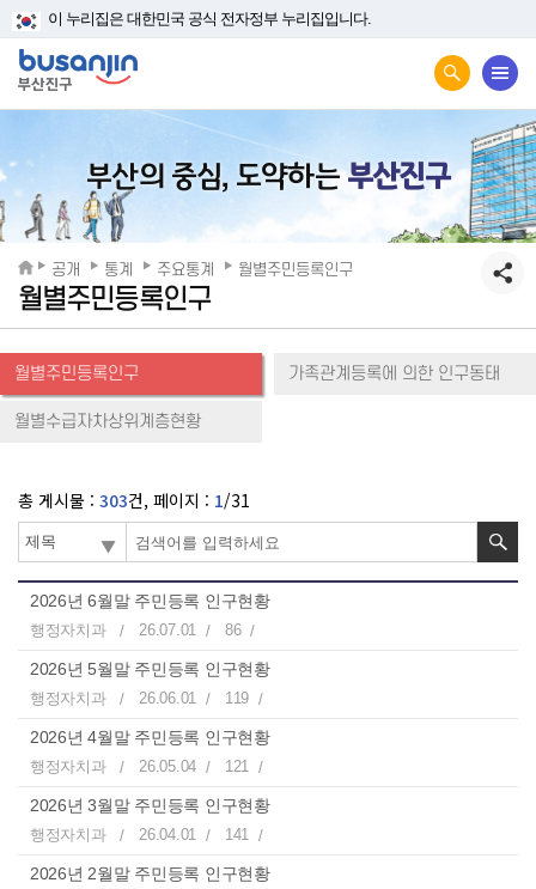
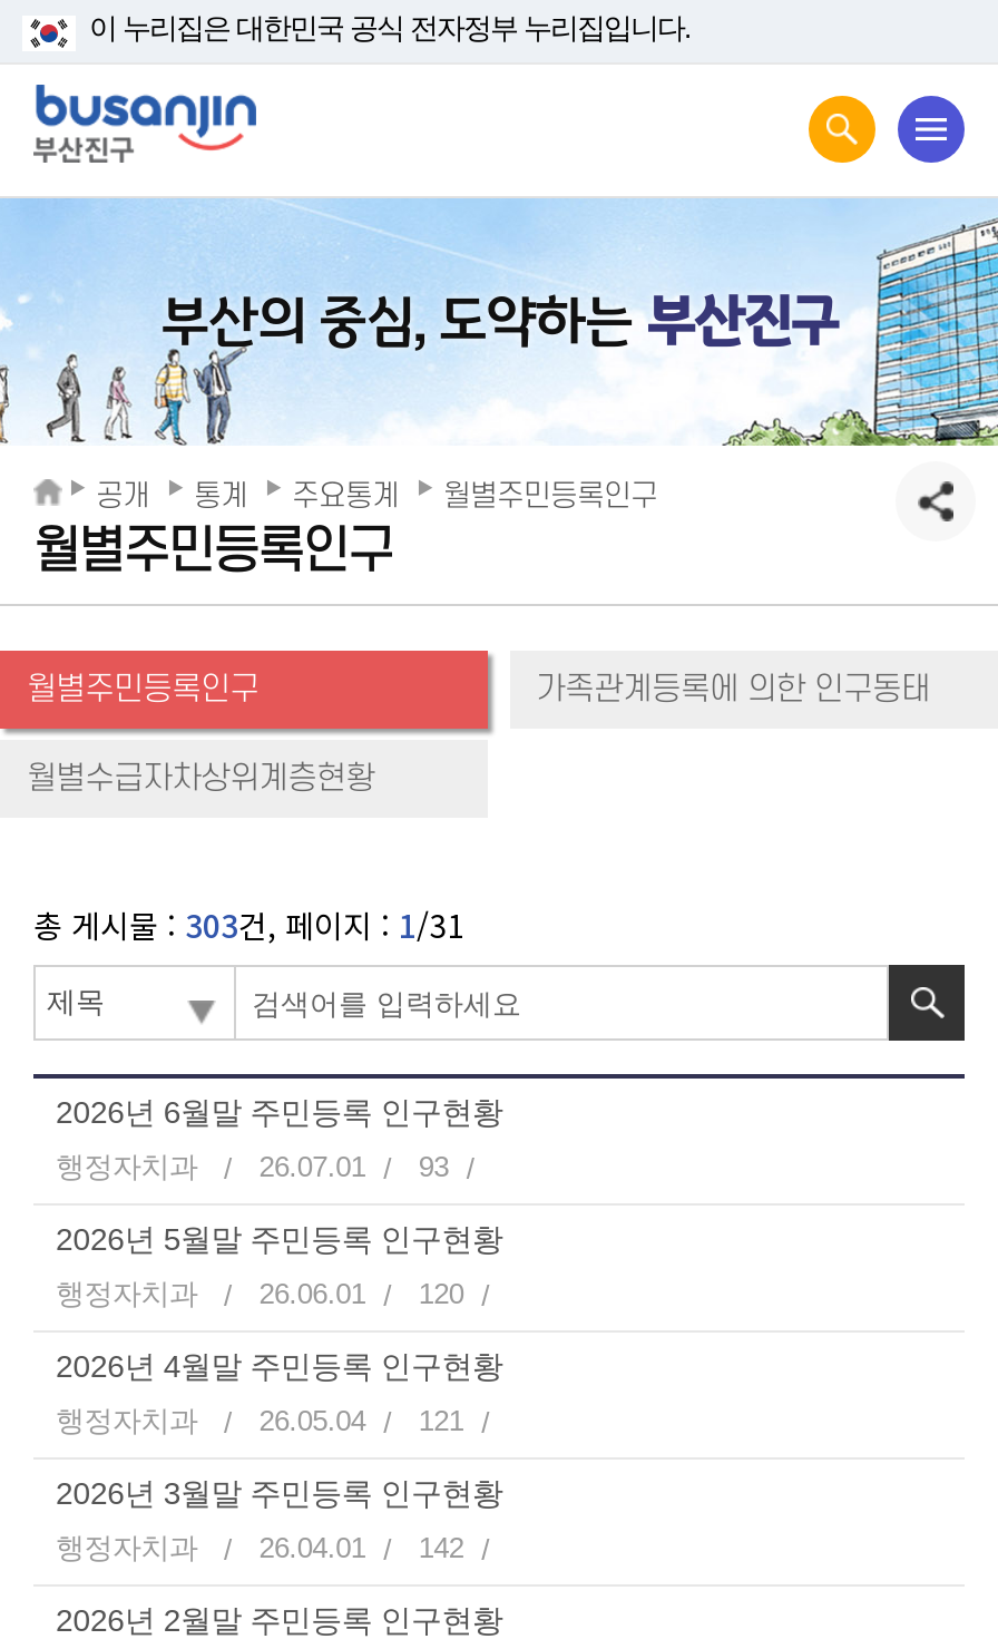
- 행정자치과 26.07.01 86
+ 행정자치과 26.07.01 93

- 행정자치과 26.06.01 119
+ 행정자치과 26.06.01 120

- 행정자치과 26.04.01 141
+ 행정자치과 26.04.01 142
